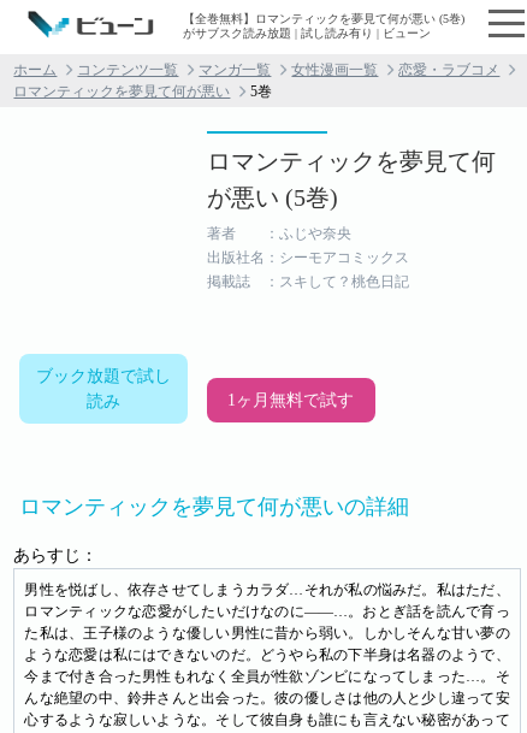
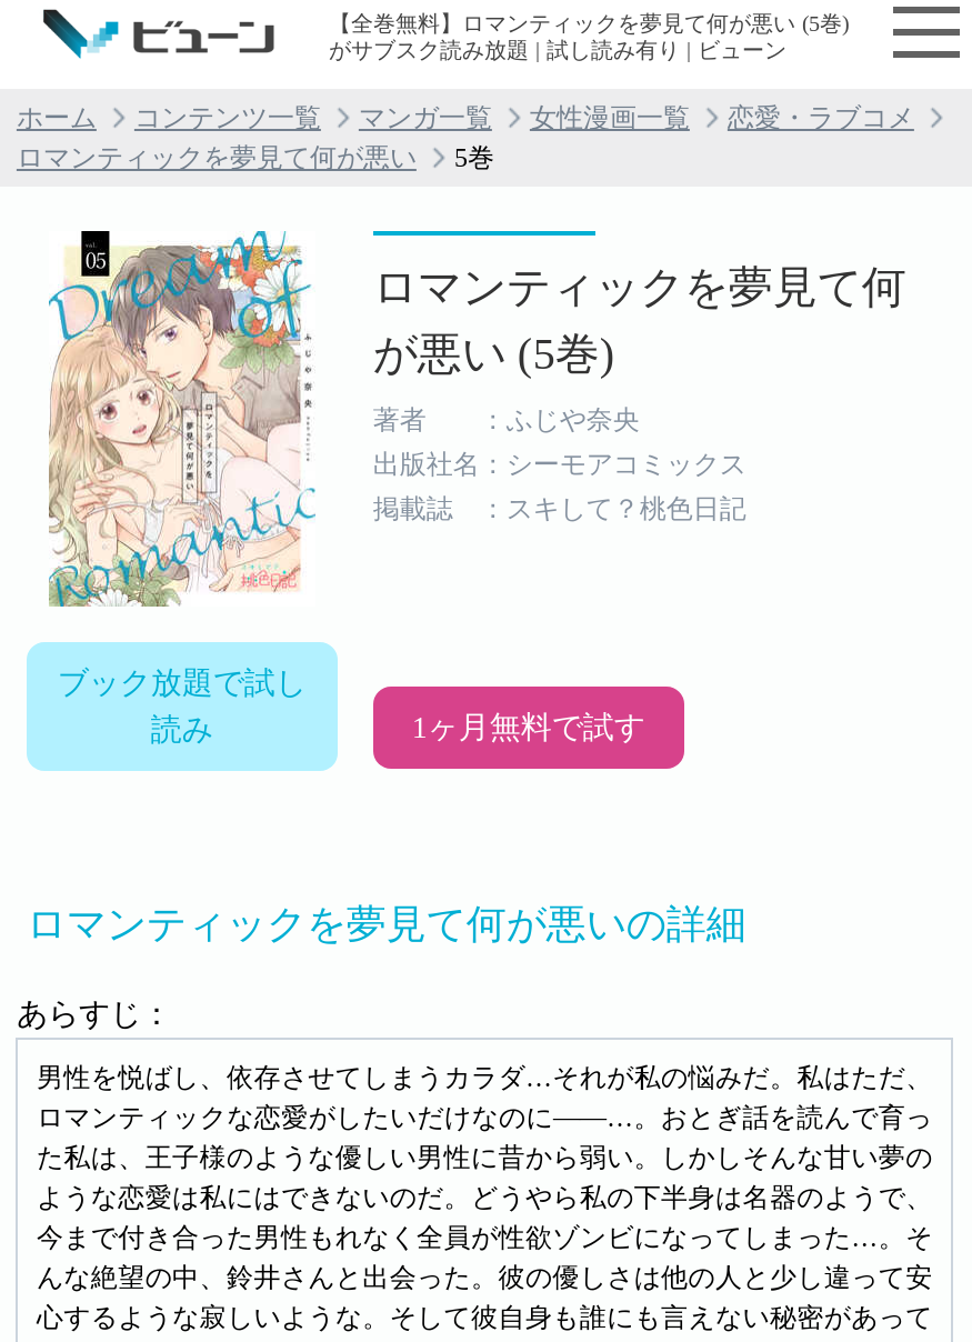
+ [image]
